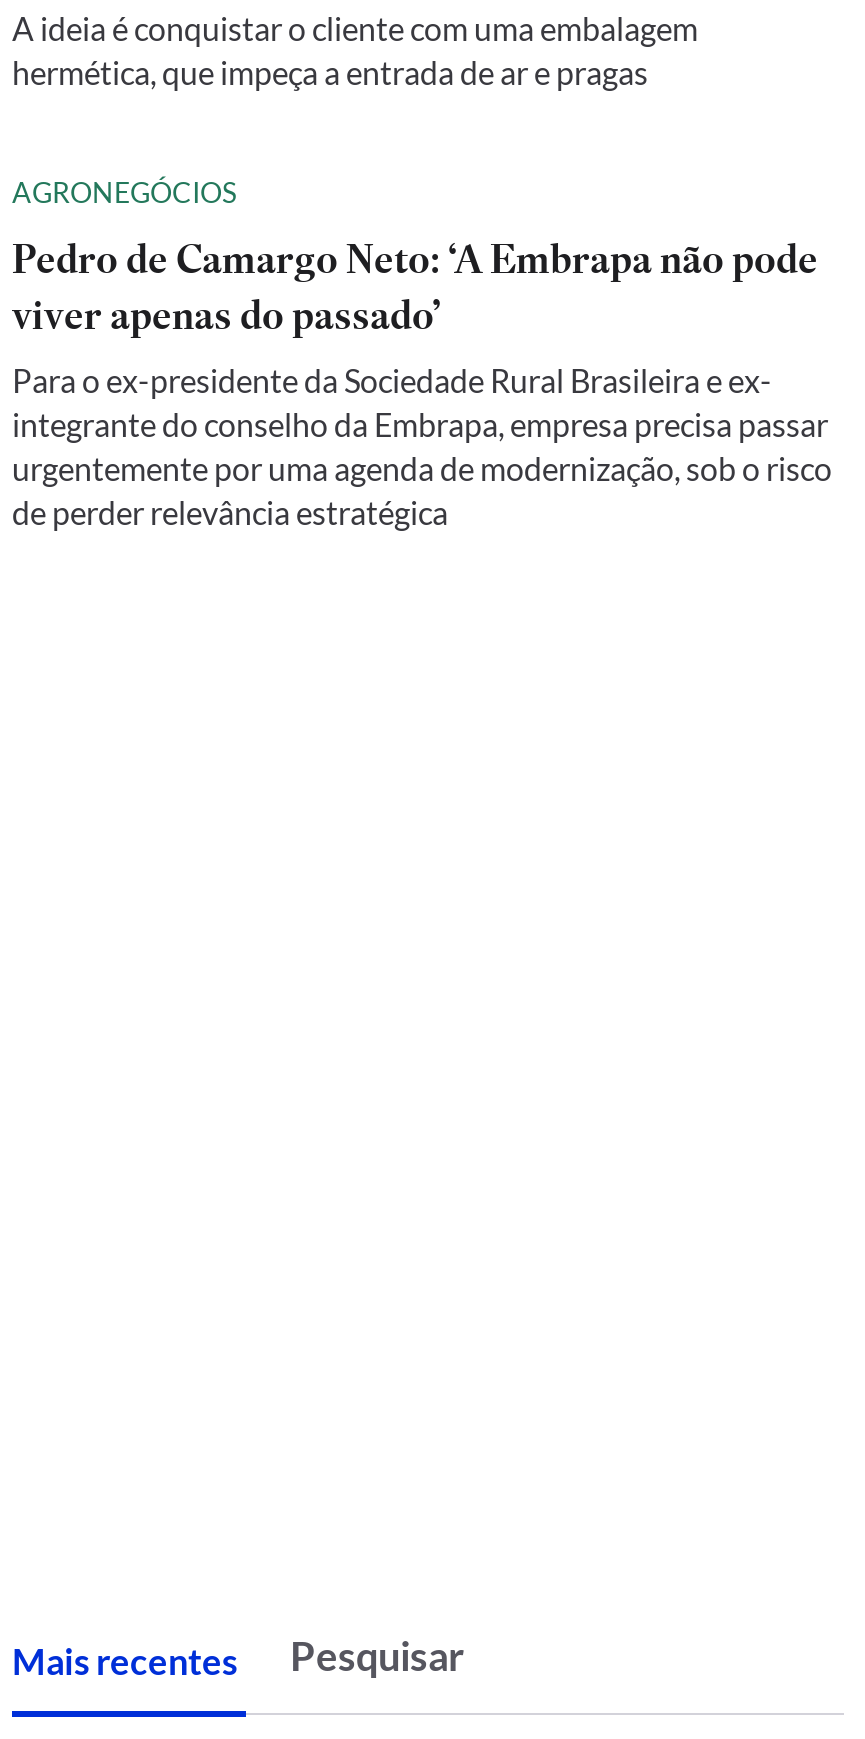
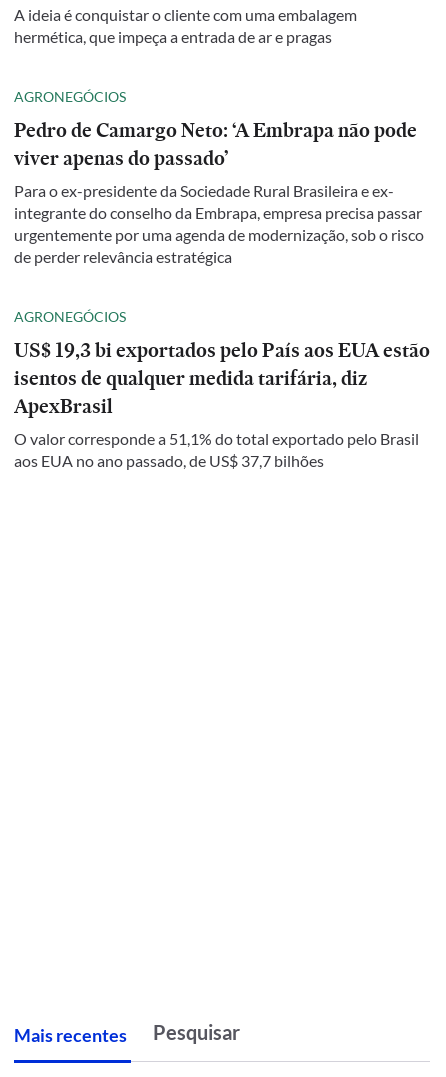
+ AGRONEGÓCIOS
+ US$ 19,3 bi exportados pelo País aos EUA estão
+ isentos de qualquer medida tarifária, diz
+ ApexBrasil
+ O valor corresponde a 51,1% do total exportado pelo Brasil
+ aos EUA no ano passado, de US$ 37,7 bilhões
